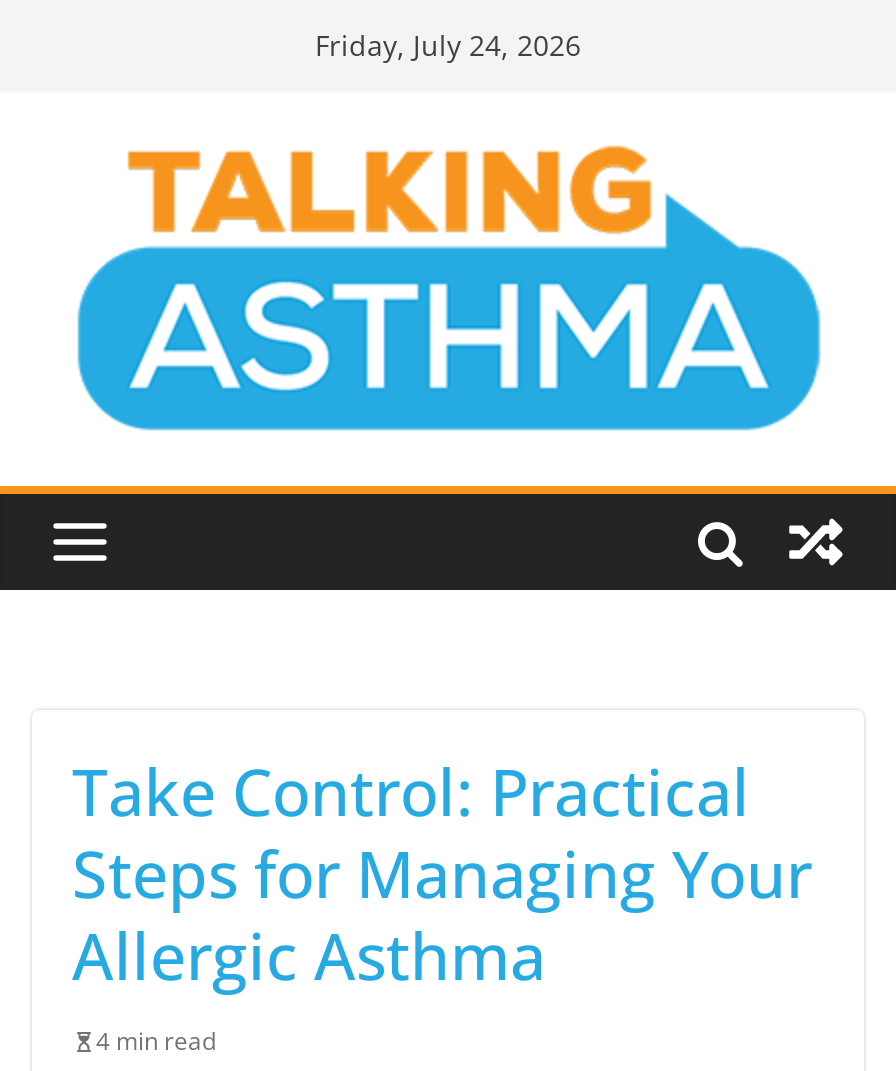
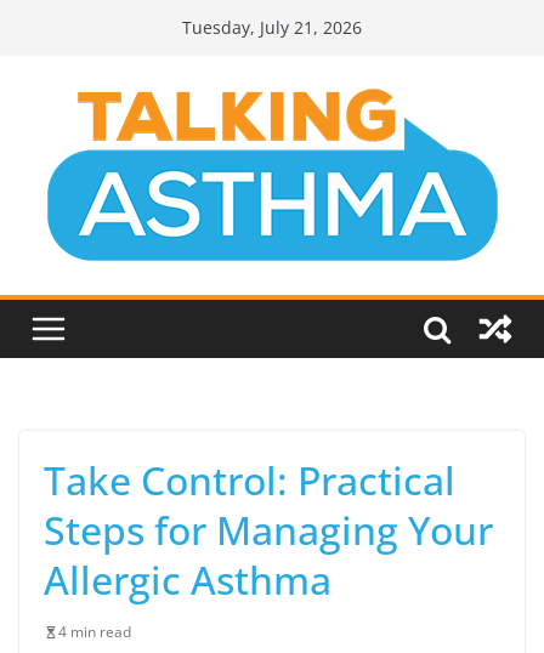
- Friday, July 24, 2026
+ Tuesday, July 21, 2026
